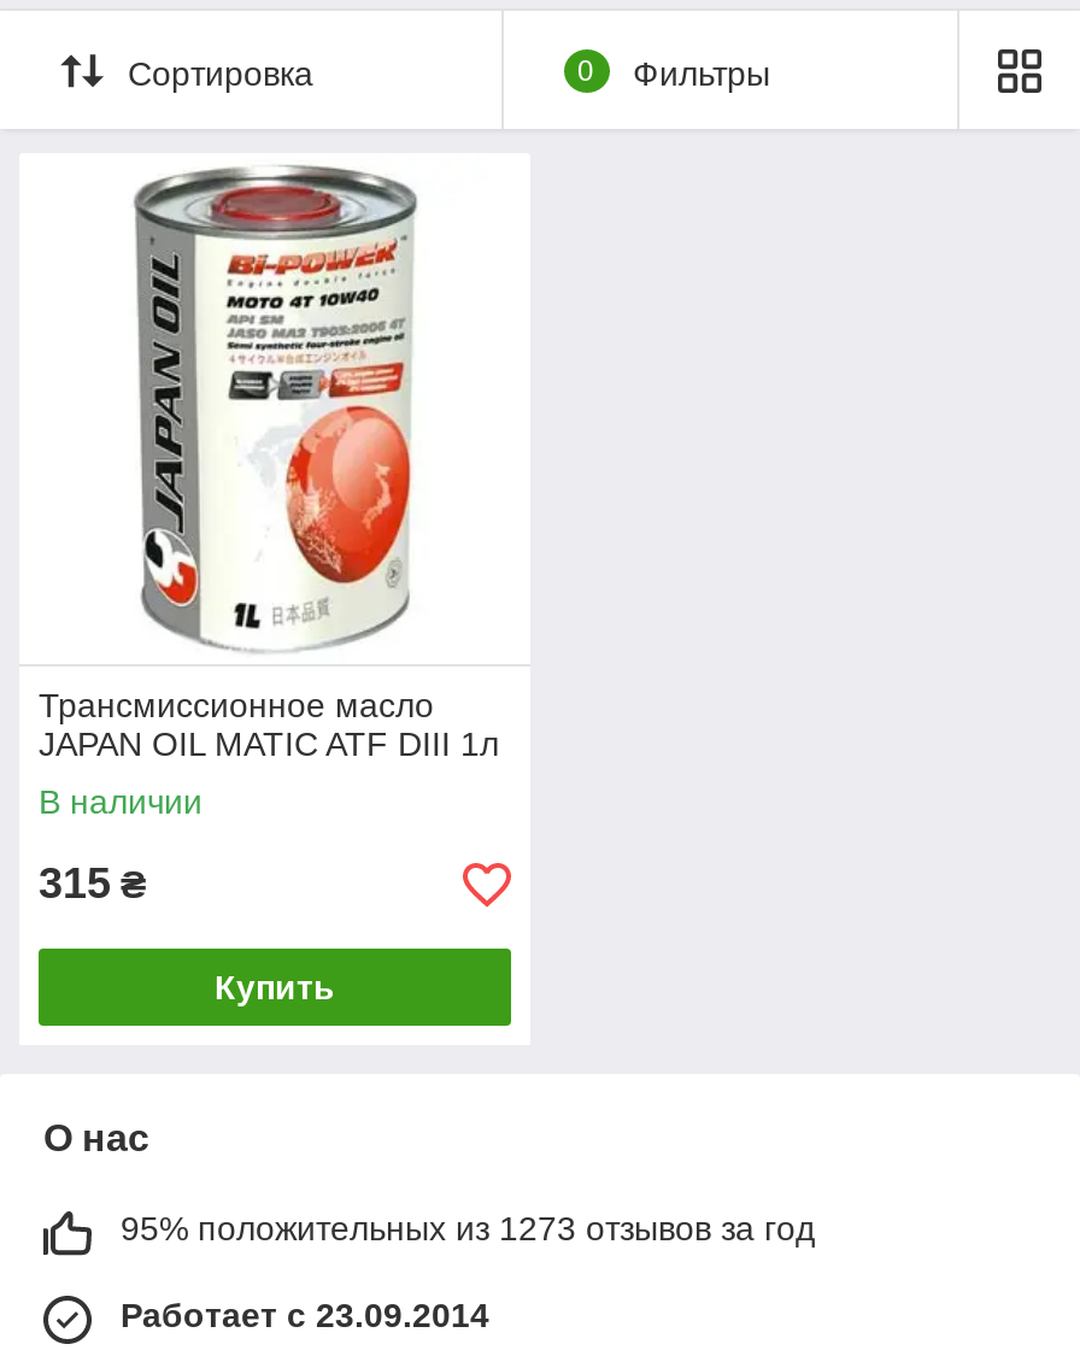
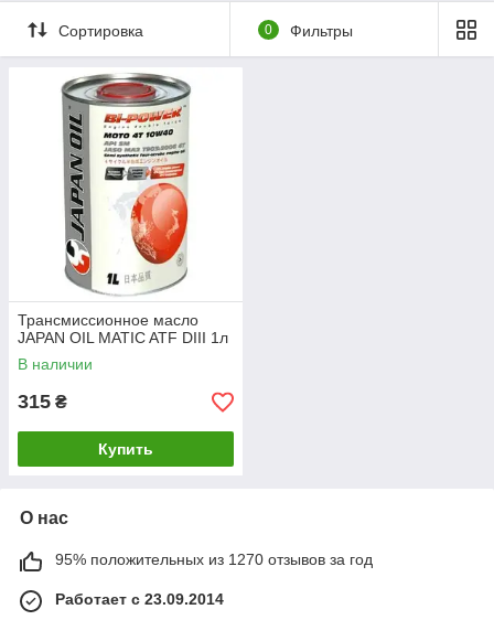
- 95% положительных из 1273 отзывов за год
+ 95% положительных из 1270 отзывов за год
